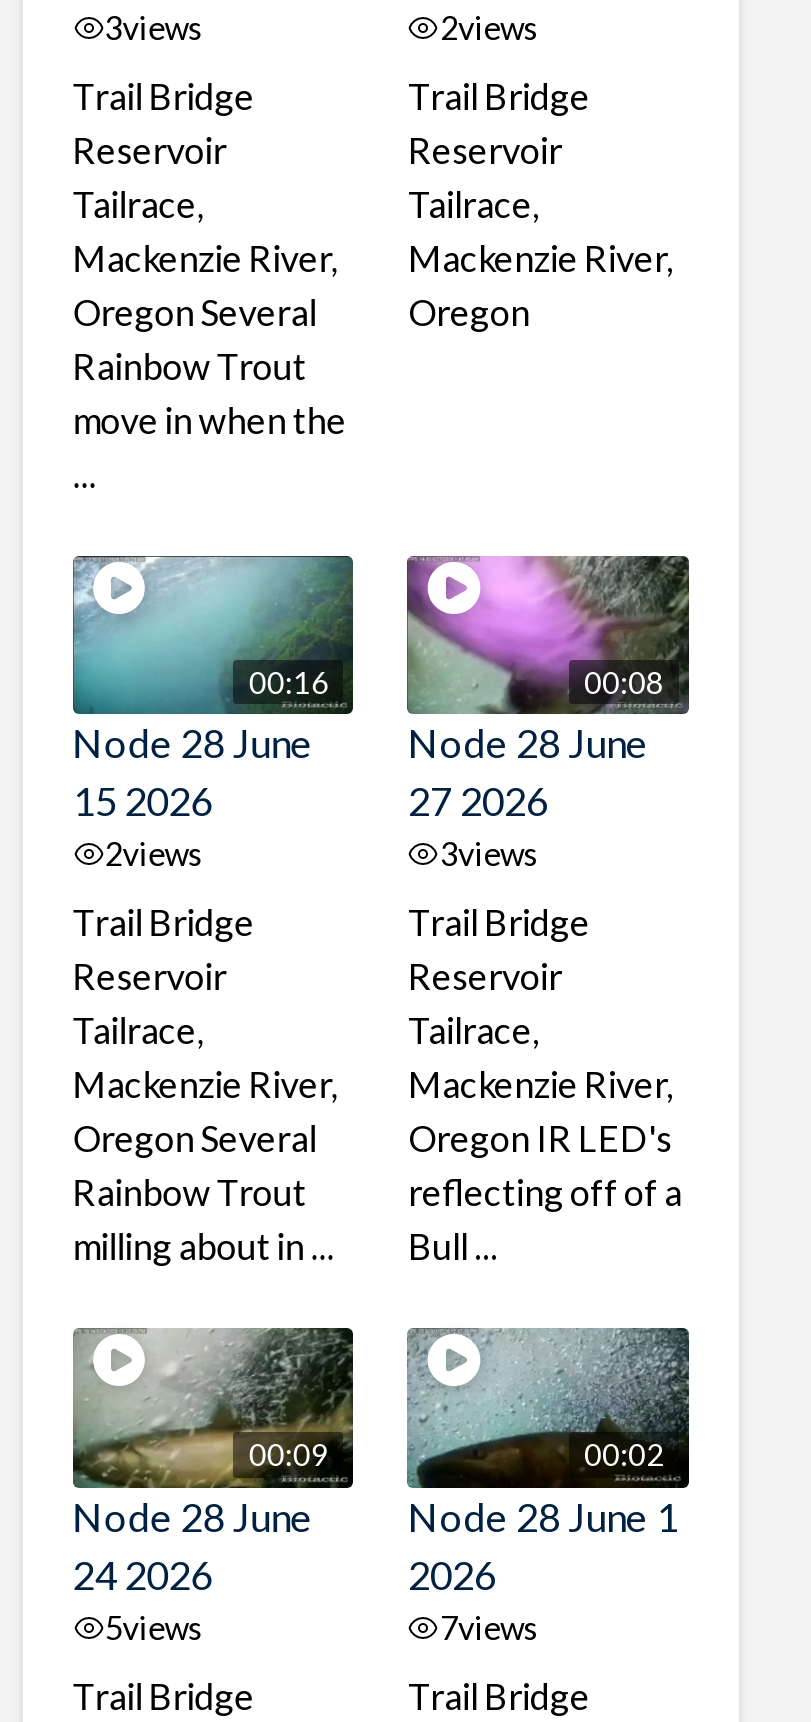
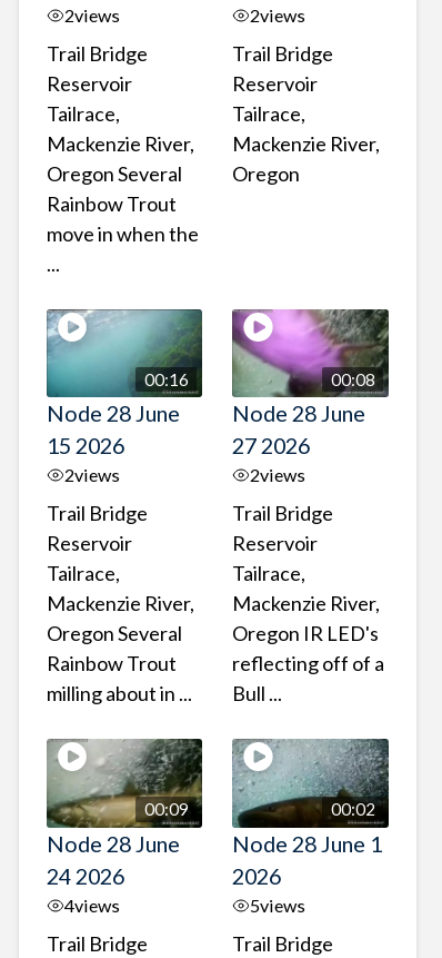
- 3views
+ 2views

- 3views
+ 2views

- 5views
+ 4views

- 7views
+ 5views
